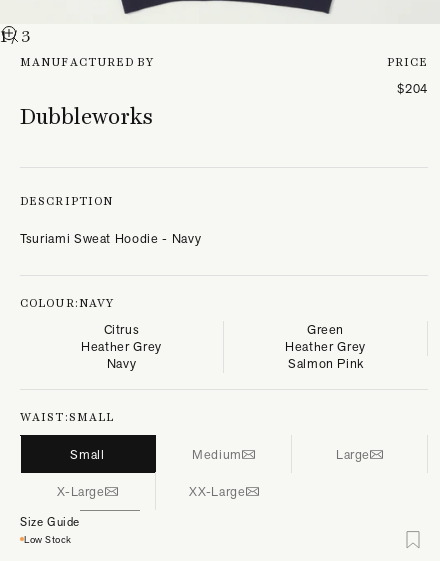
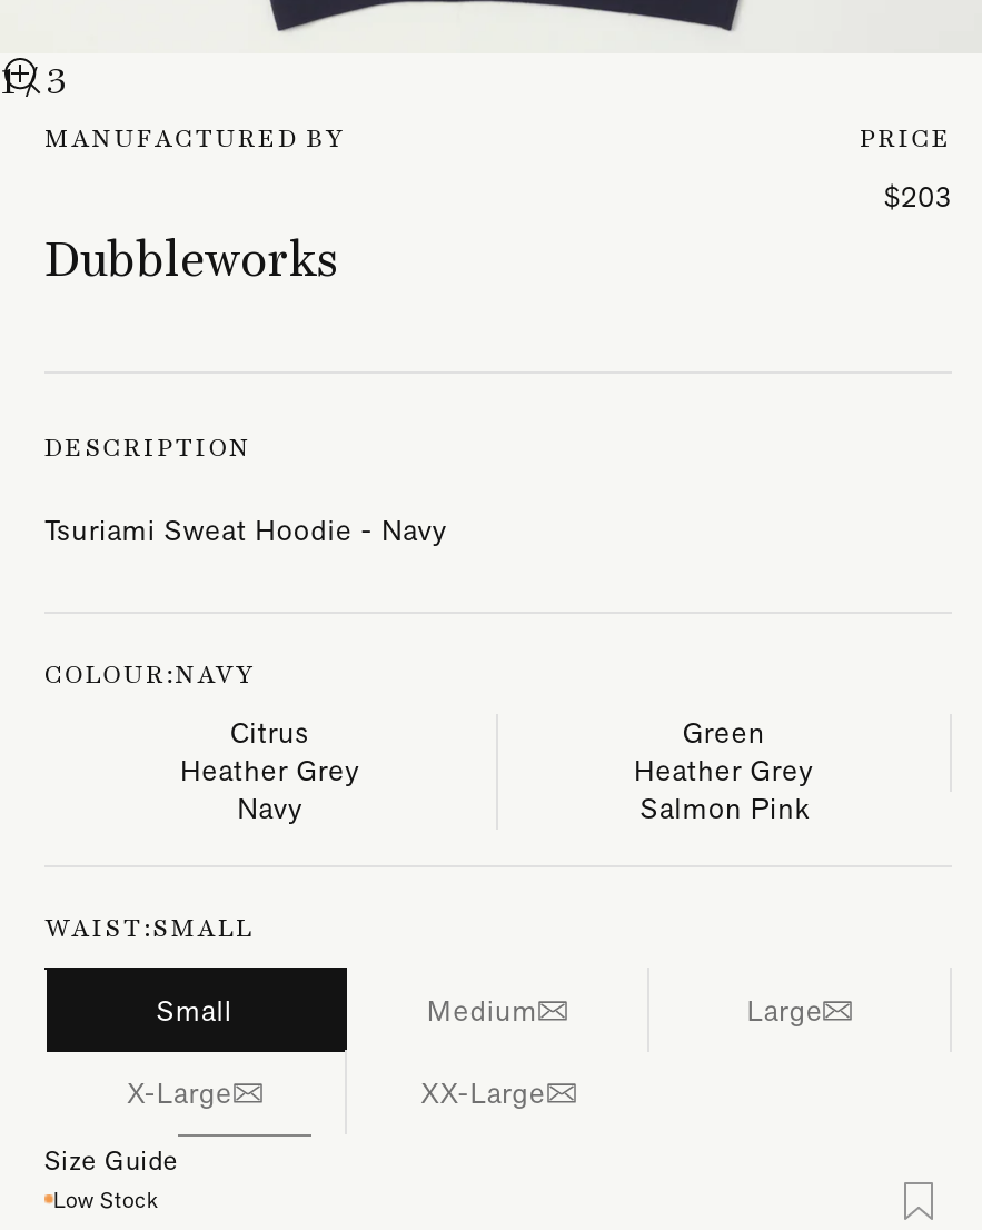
- $204
+ $203
